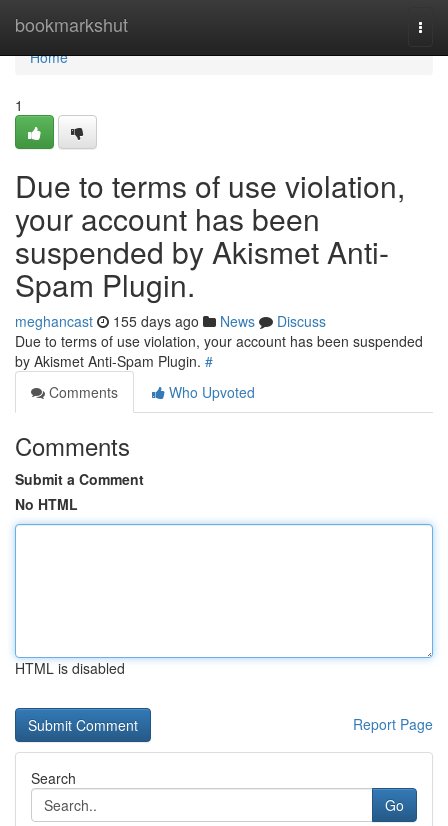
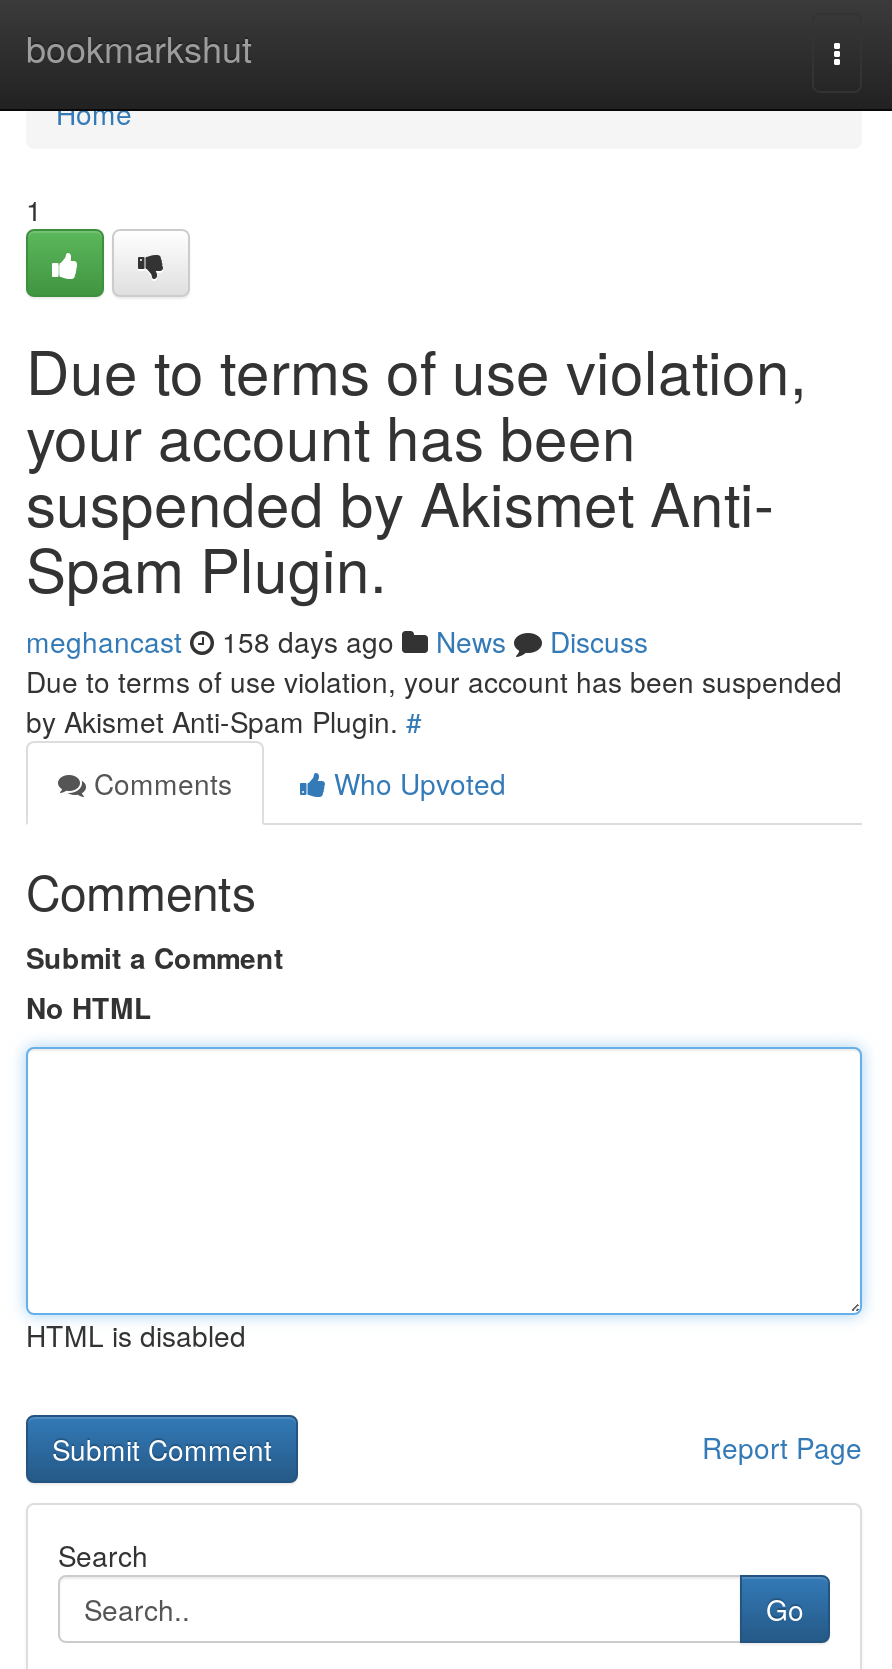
- meghancast 155 days ago News Discuss
+ meghancast 158 days ago News Discuss
